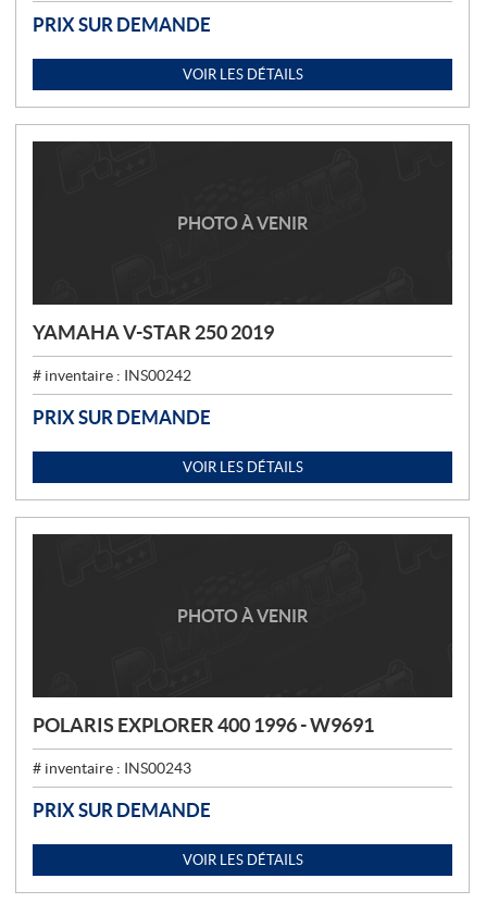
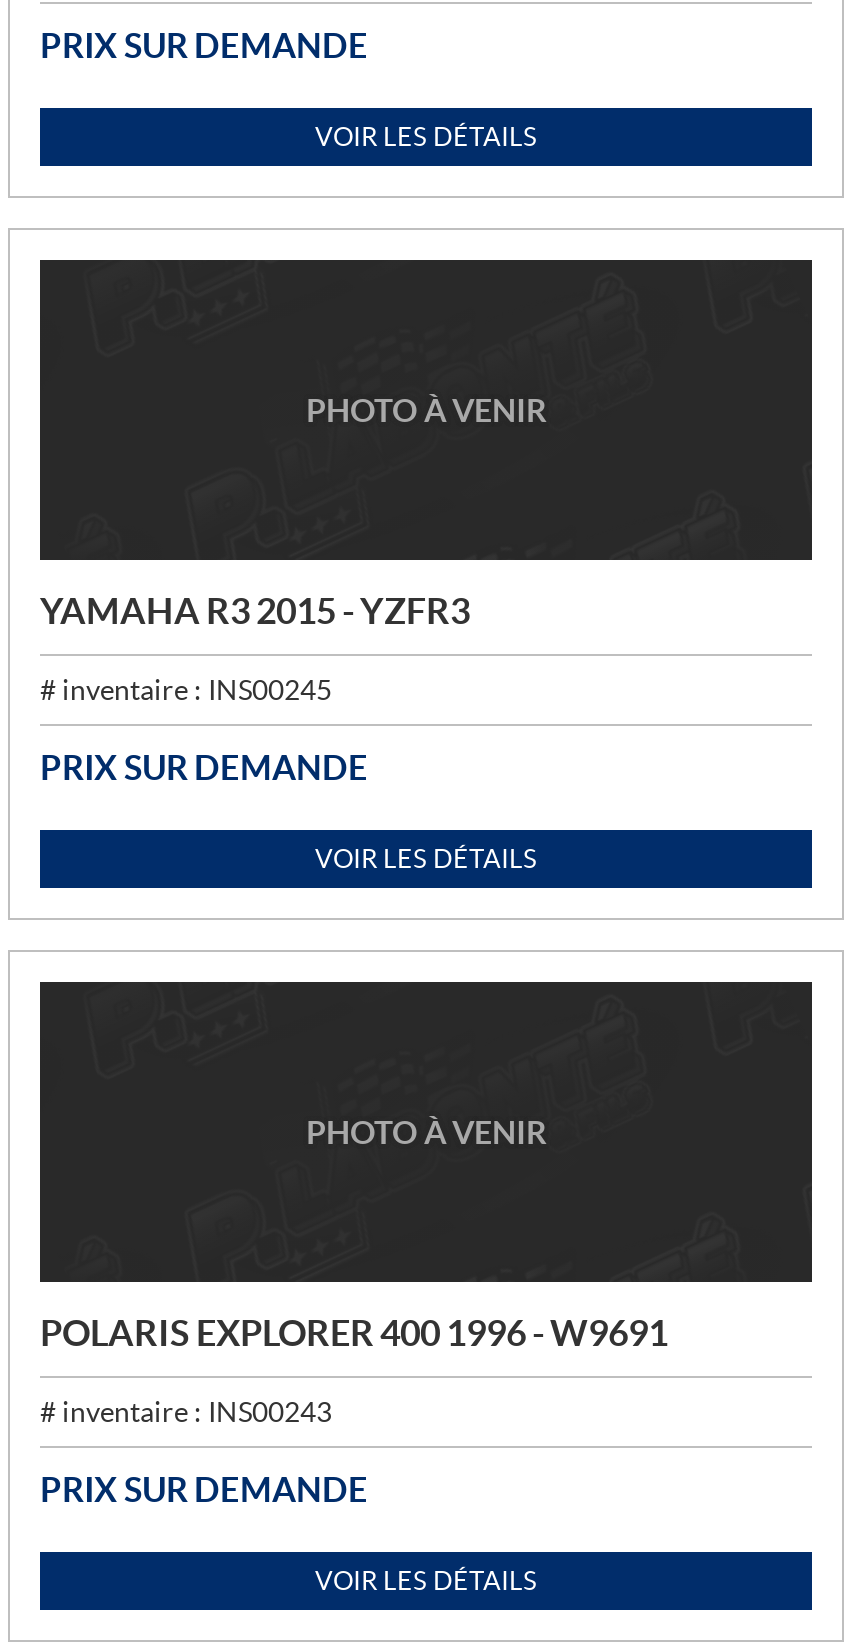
- YAMAHA V-STAR 250 2019
+ YAMAHA R3 2015 - YZFR3

- # inventaire : INS00242
+ # inventaire : INS00245
